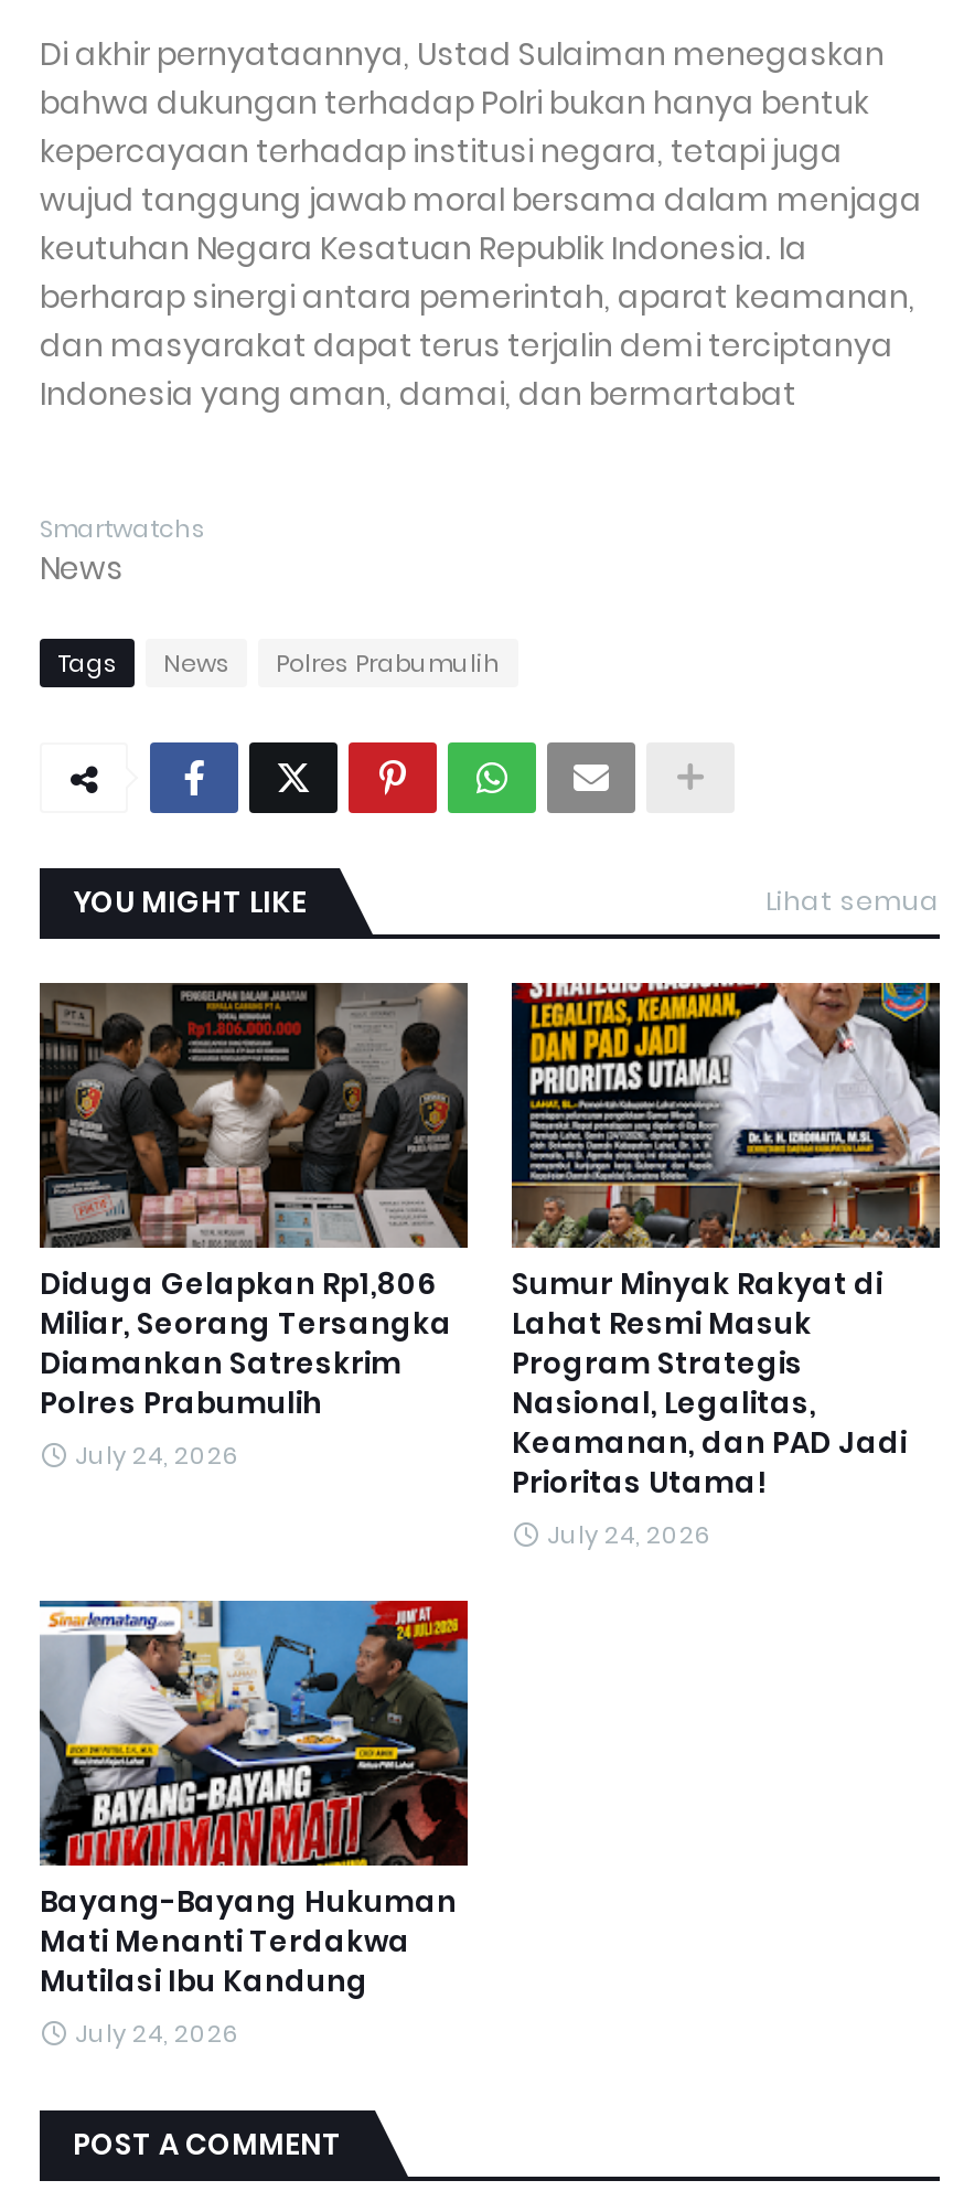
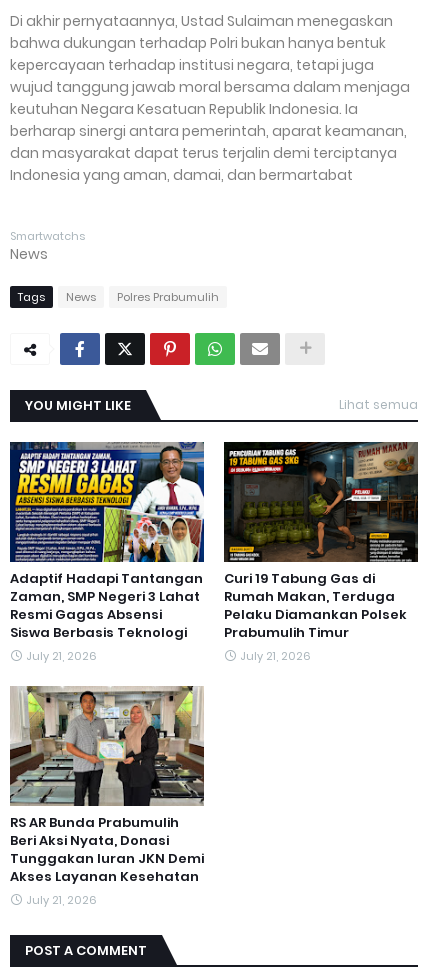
- [image]
- Diduga Gelapkan Rp1,806
- Miliar, Seorang Tersangka
- Diamankan Satreskrim
- Polres Prabumulih
- July 24, 2026
+ [image]
+ Adaptif Hadapi Tantangan
+ Zaman, SMP Negeri 3 Lahat
+ Resmi Gagas Absensi
+ Siswa Berbasis Teknologi
+ July 21, 2026

- [image]
- Sumur Minyak Rakyat di
- Lahat Resmi Masuk
- Program Strategis
- Nasional, Legalitas,
- Keamanan, dan PAD Jadi
- Prioritas Utama!
- July 24, 2026
+ [image]
+ Curi 19 Tabung Gas di
+ Rumah Makan, Terduga
+ Pelaku Diamankan Polsek
+ Prabumulih Timur
+ July 21, 2026

- [image]
- Bayang-Bayang Hukuman
- Mati Menanti Terdakwa
- Mutilasi Ibu Kandung
- July 24, 2026
+ [image]
+ RS AR Bunda Prabumulih
+ Beri Aksi Nyata, Donasi
+ Tunggakan Iuran JKN Demi
+ Akses Layanan Kesehatan
+ July 21, 2026
